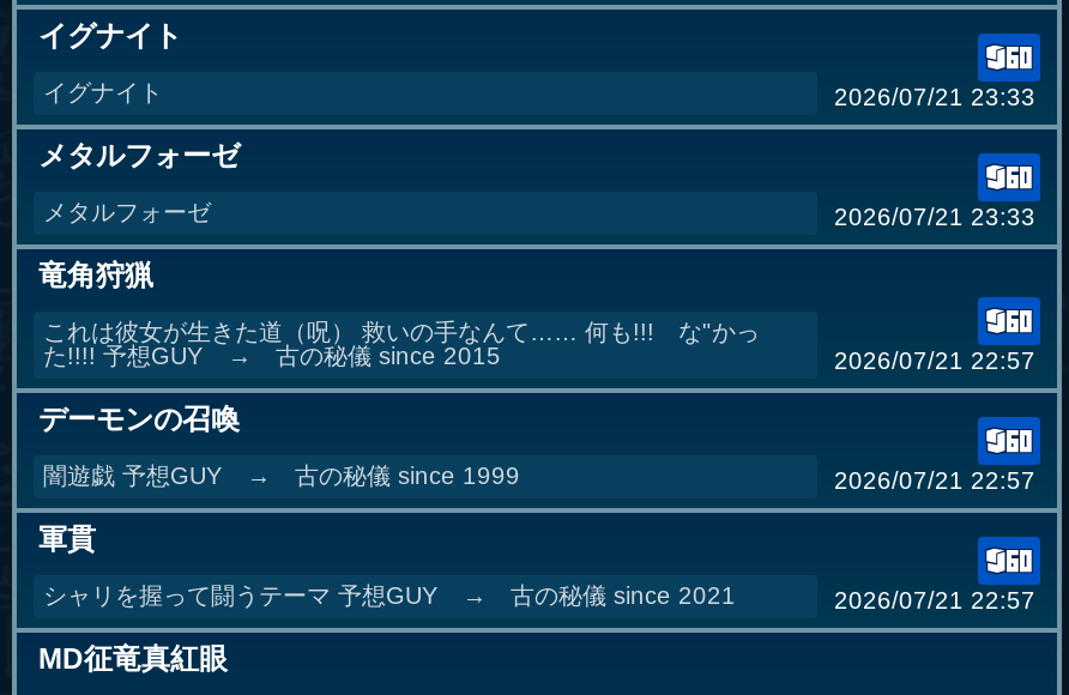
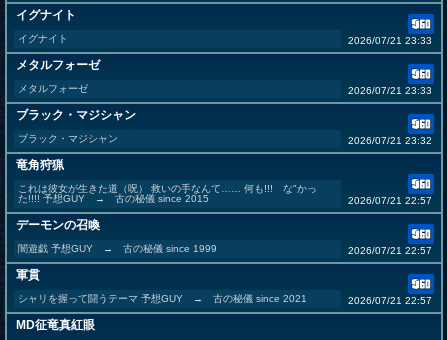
+ ブラック・マジシャン
+ ブラック・マジシャン
+ 2026/07/21 23:32
